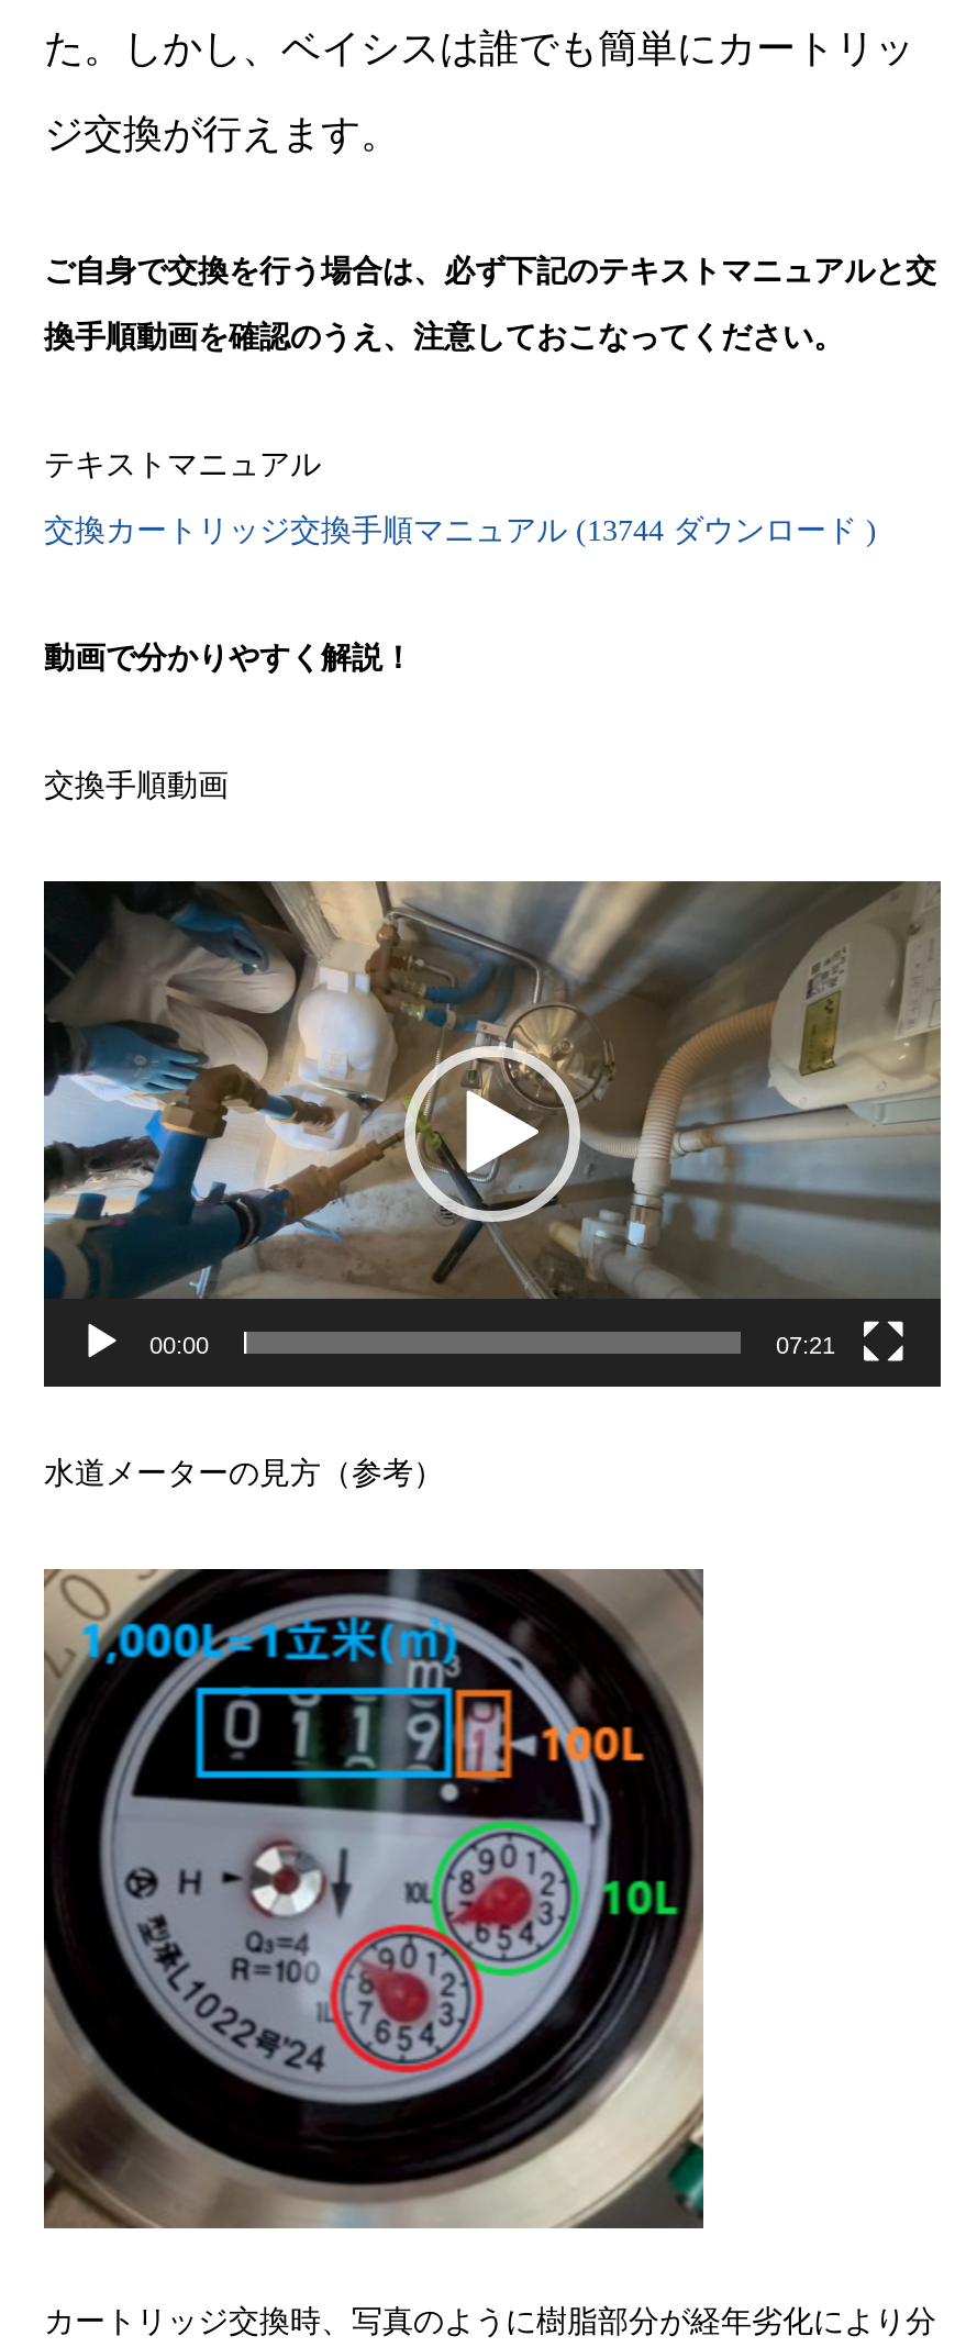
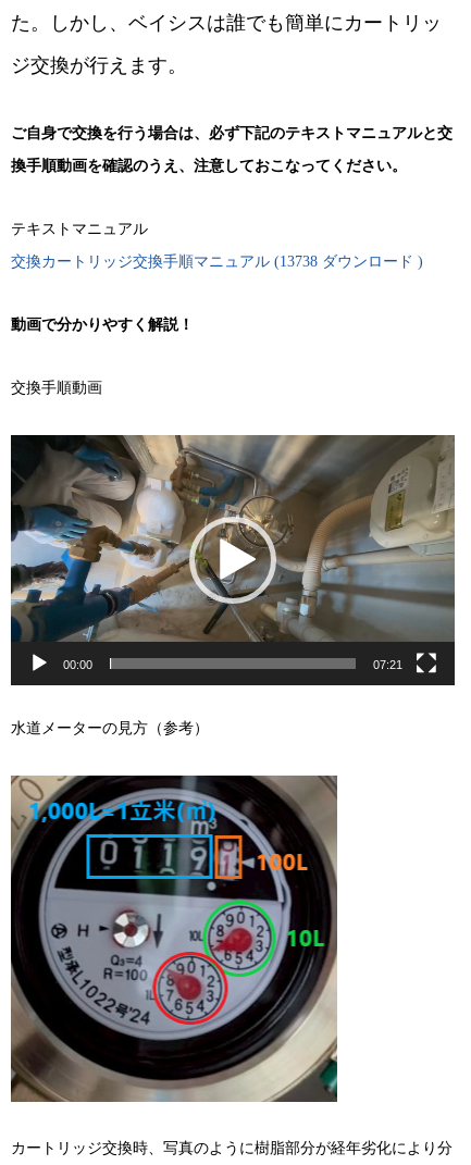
- 交換カートリッジ交換手順マニュアル (13744 ダウンロード )
+ 交換カートリッジ交換手順マニュアル (13738 ダウンロード )
